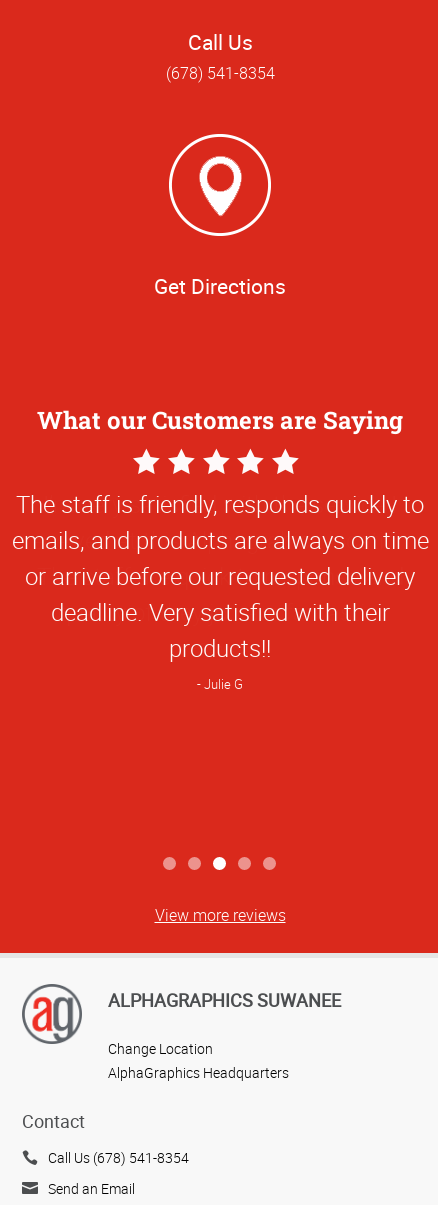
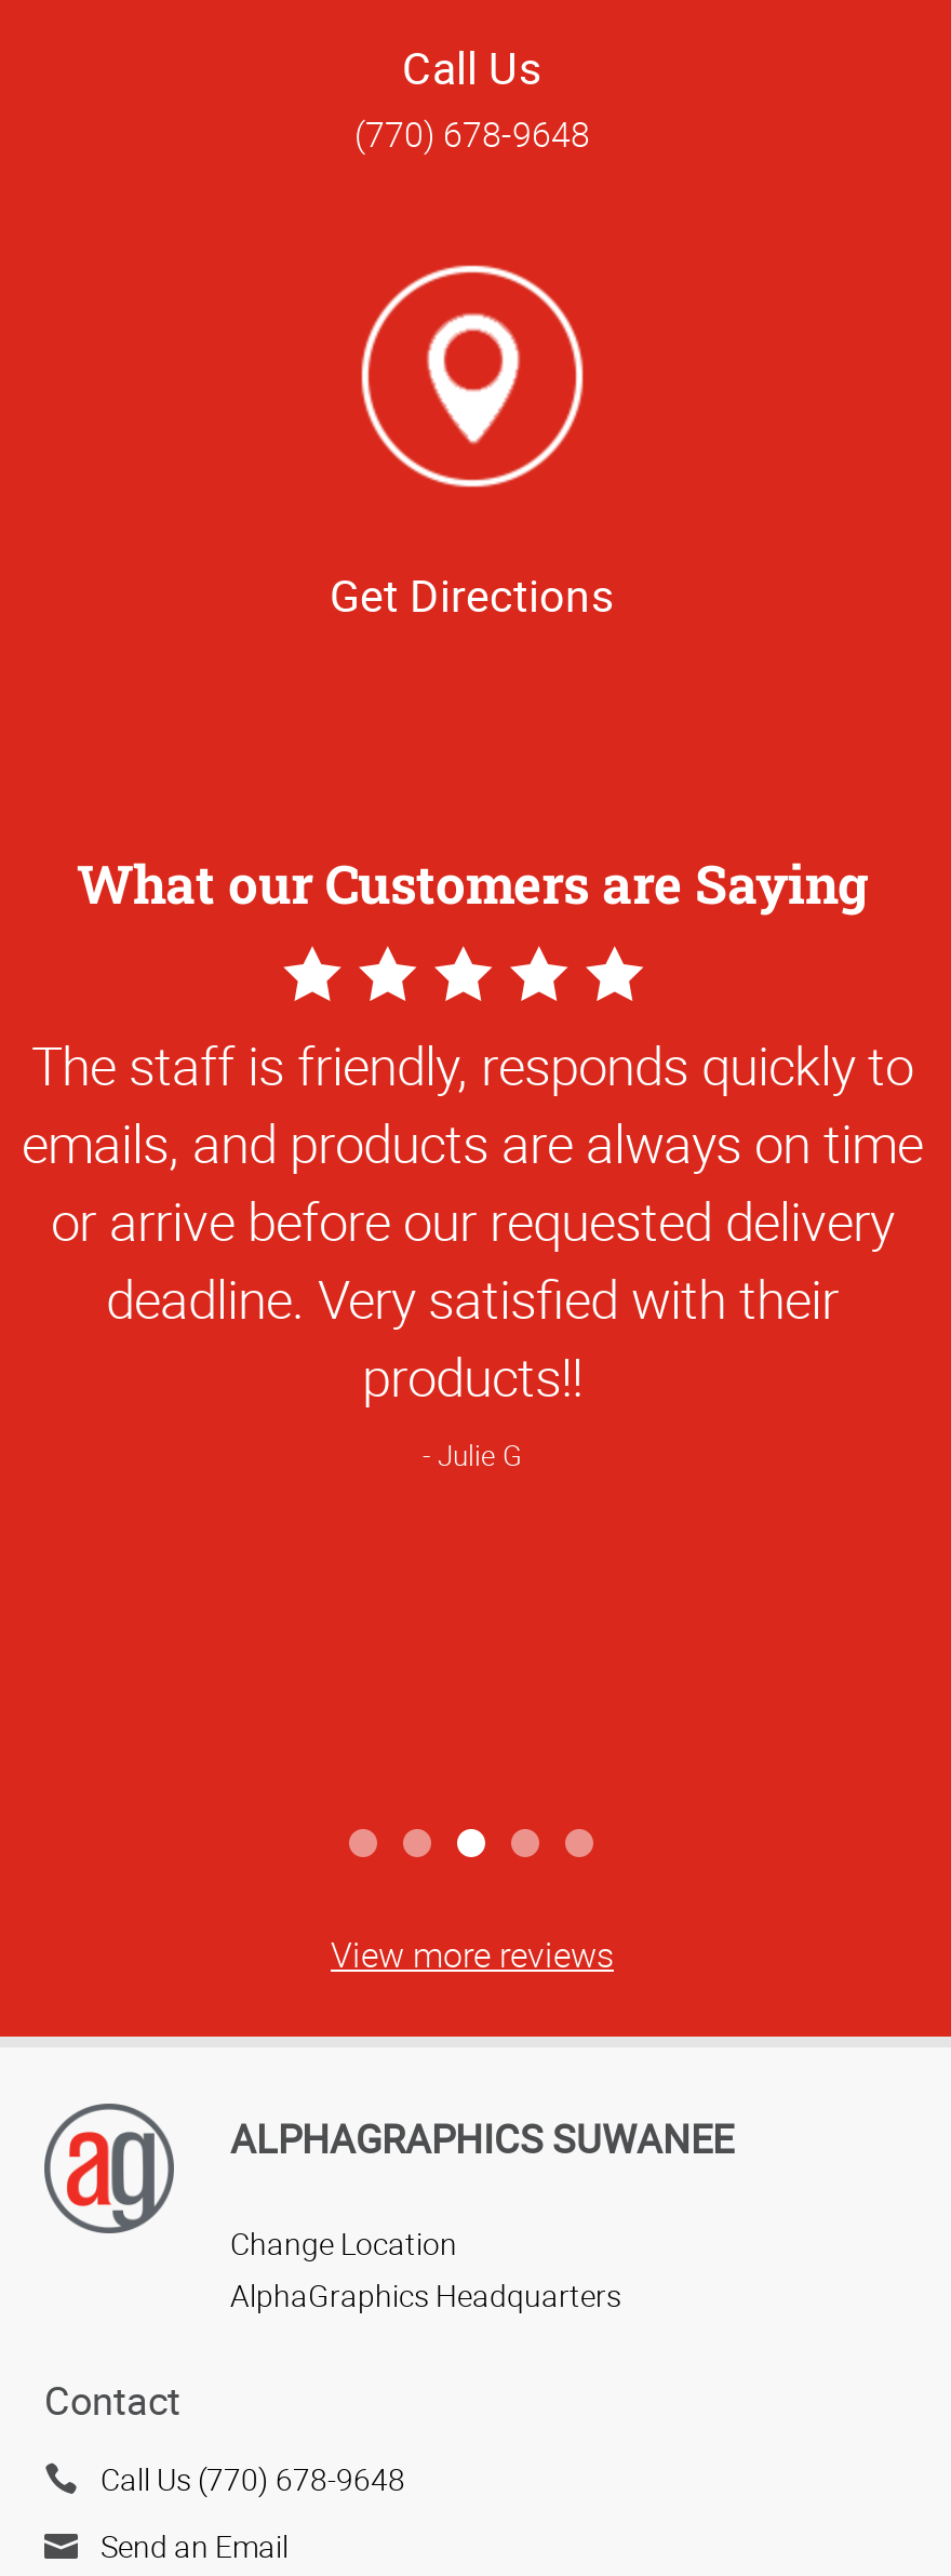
- (678) 541-8354
+ (770) 678-9648

- Call Us (678) 541-8354
+ Call Us (770) 678-9648
